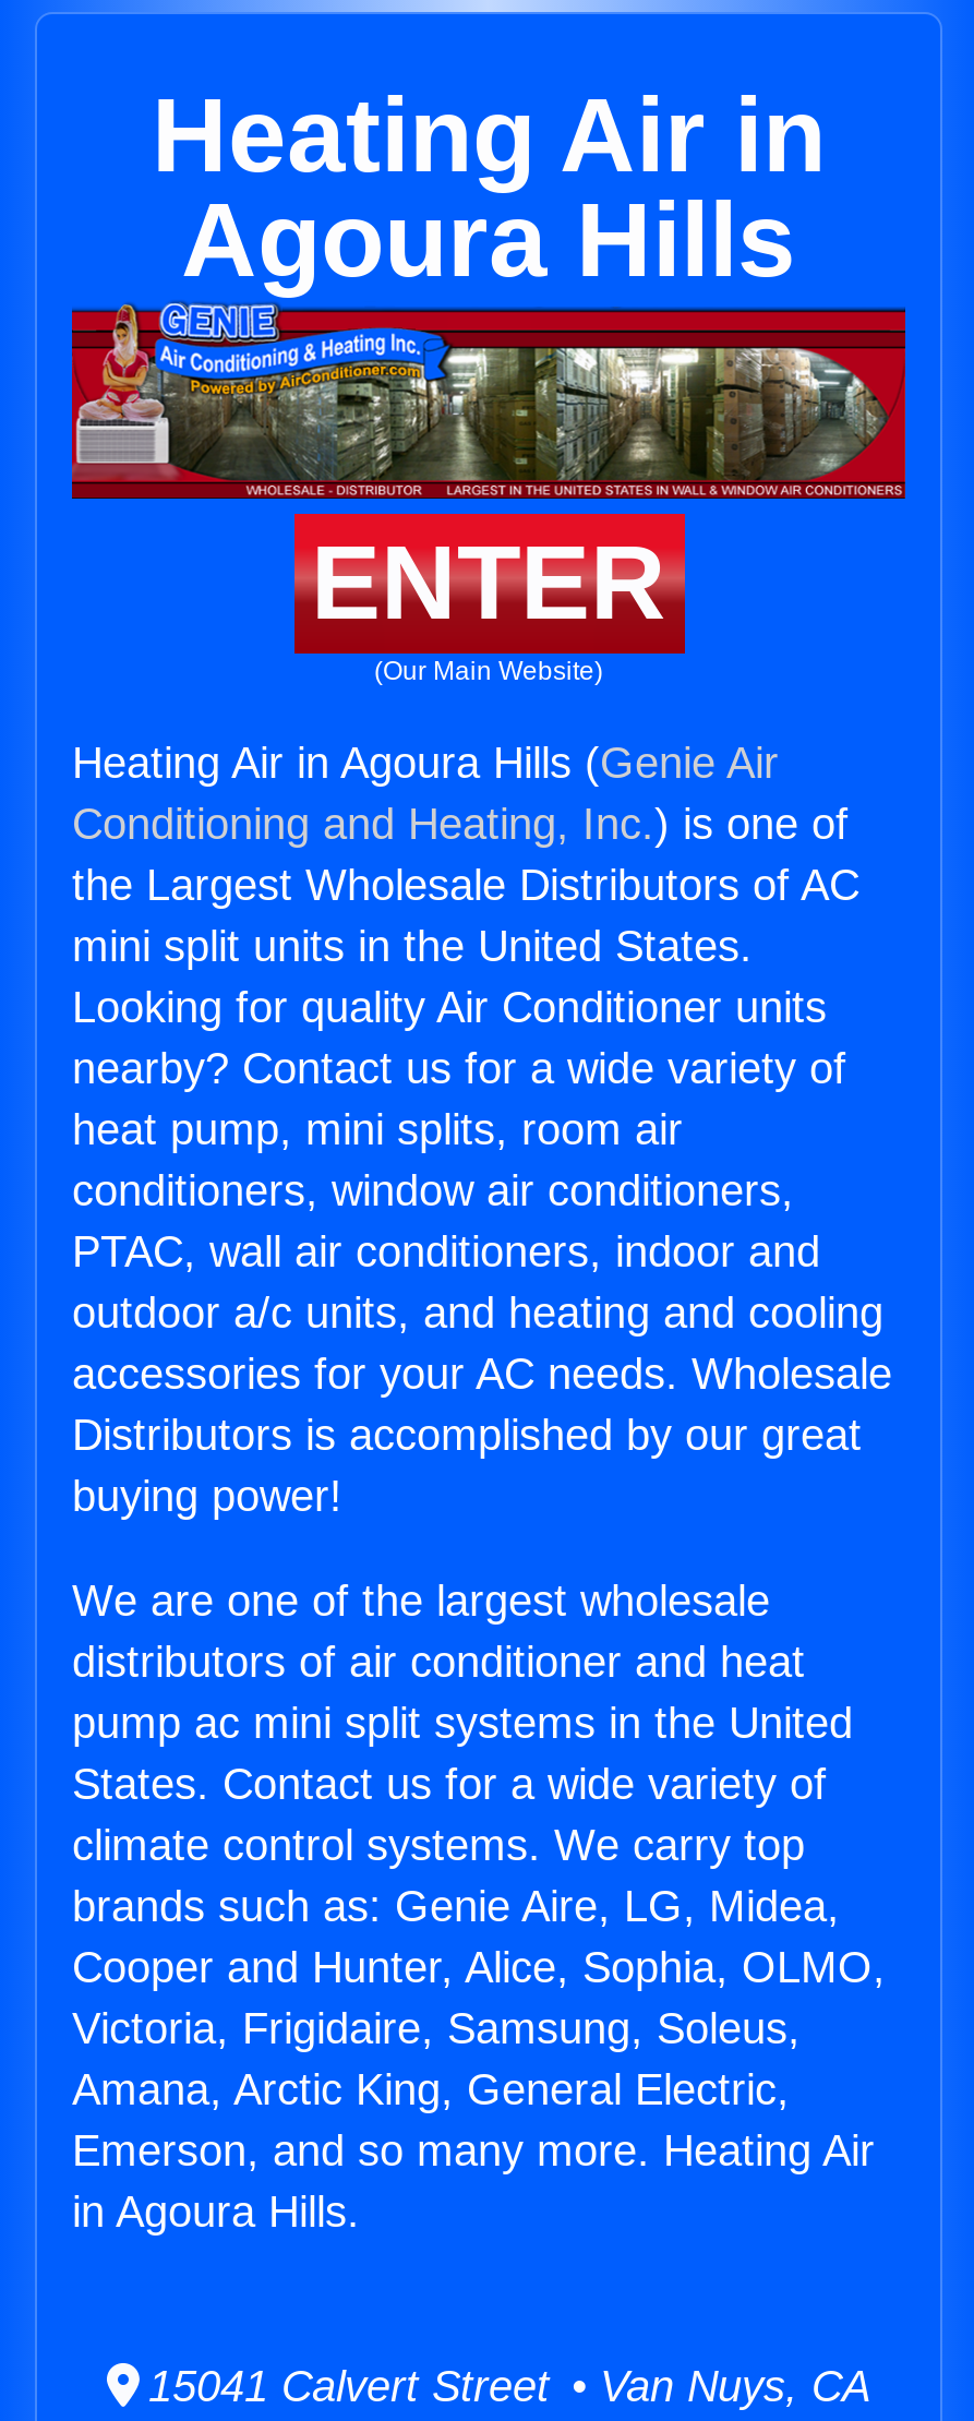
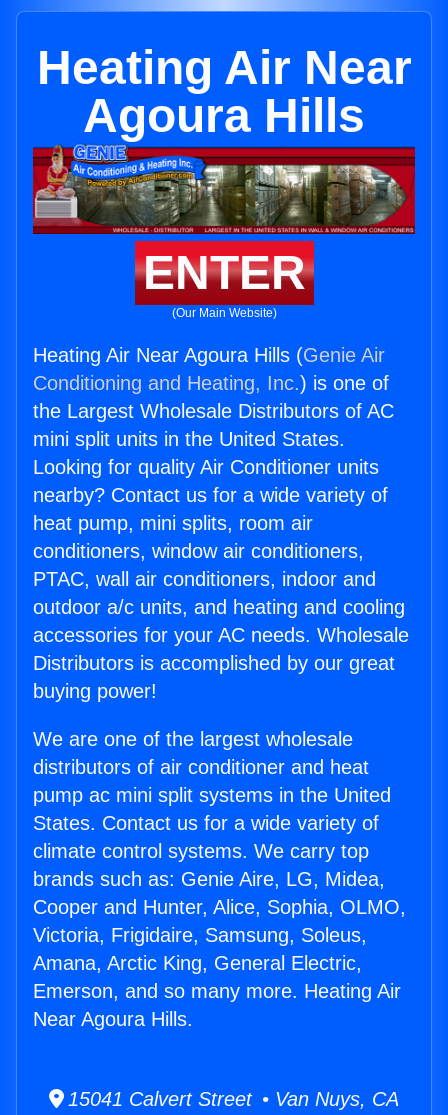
- Heating Air in
+ Heating Air Near

- Heating Air in Agoura Hills (Genie Air
+ Heating Air Near Agoura Hills (Genie Air

- in Agoura Hills.
+ Near Agoura Hills.
